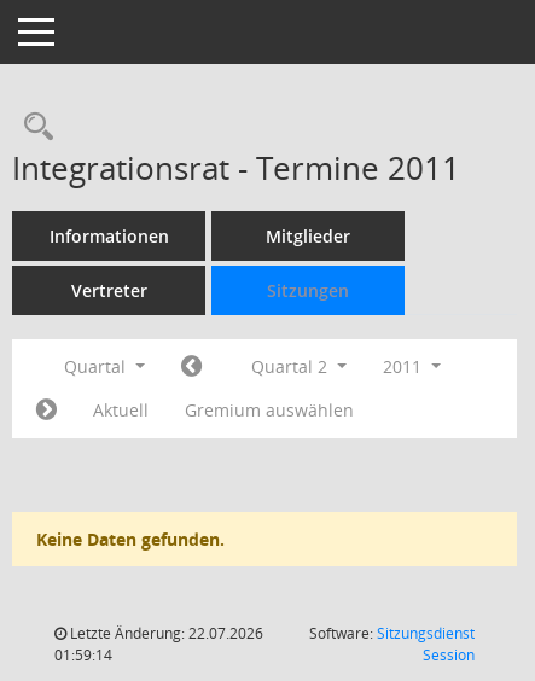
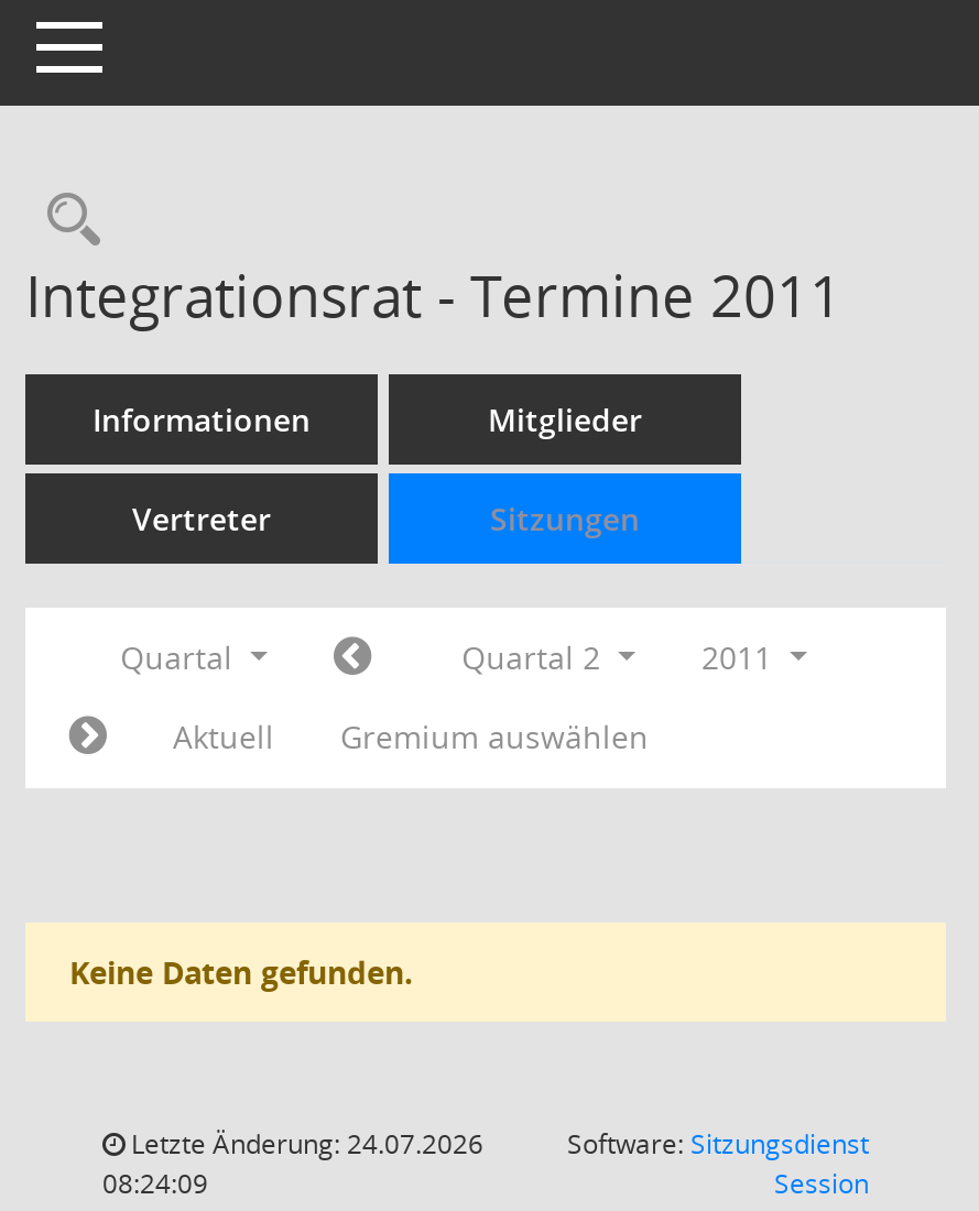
- Letzte Änderung: 22.07.2026
+ Letzte Änderung: 24.07.2026

- 01:59:14
+ 08:24:09
